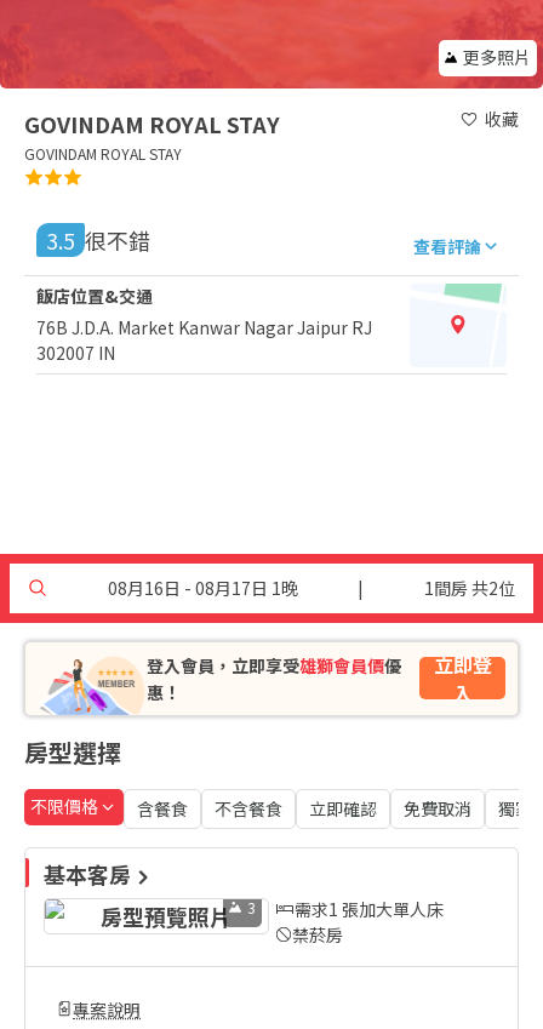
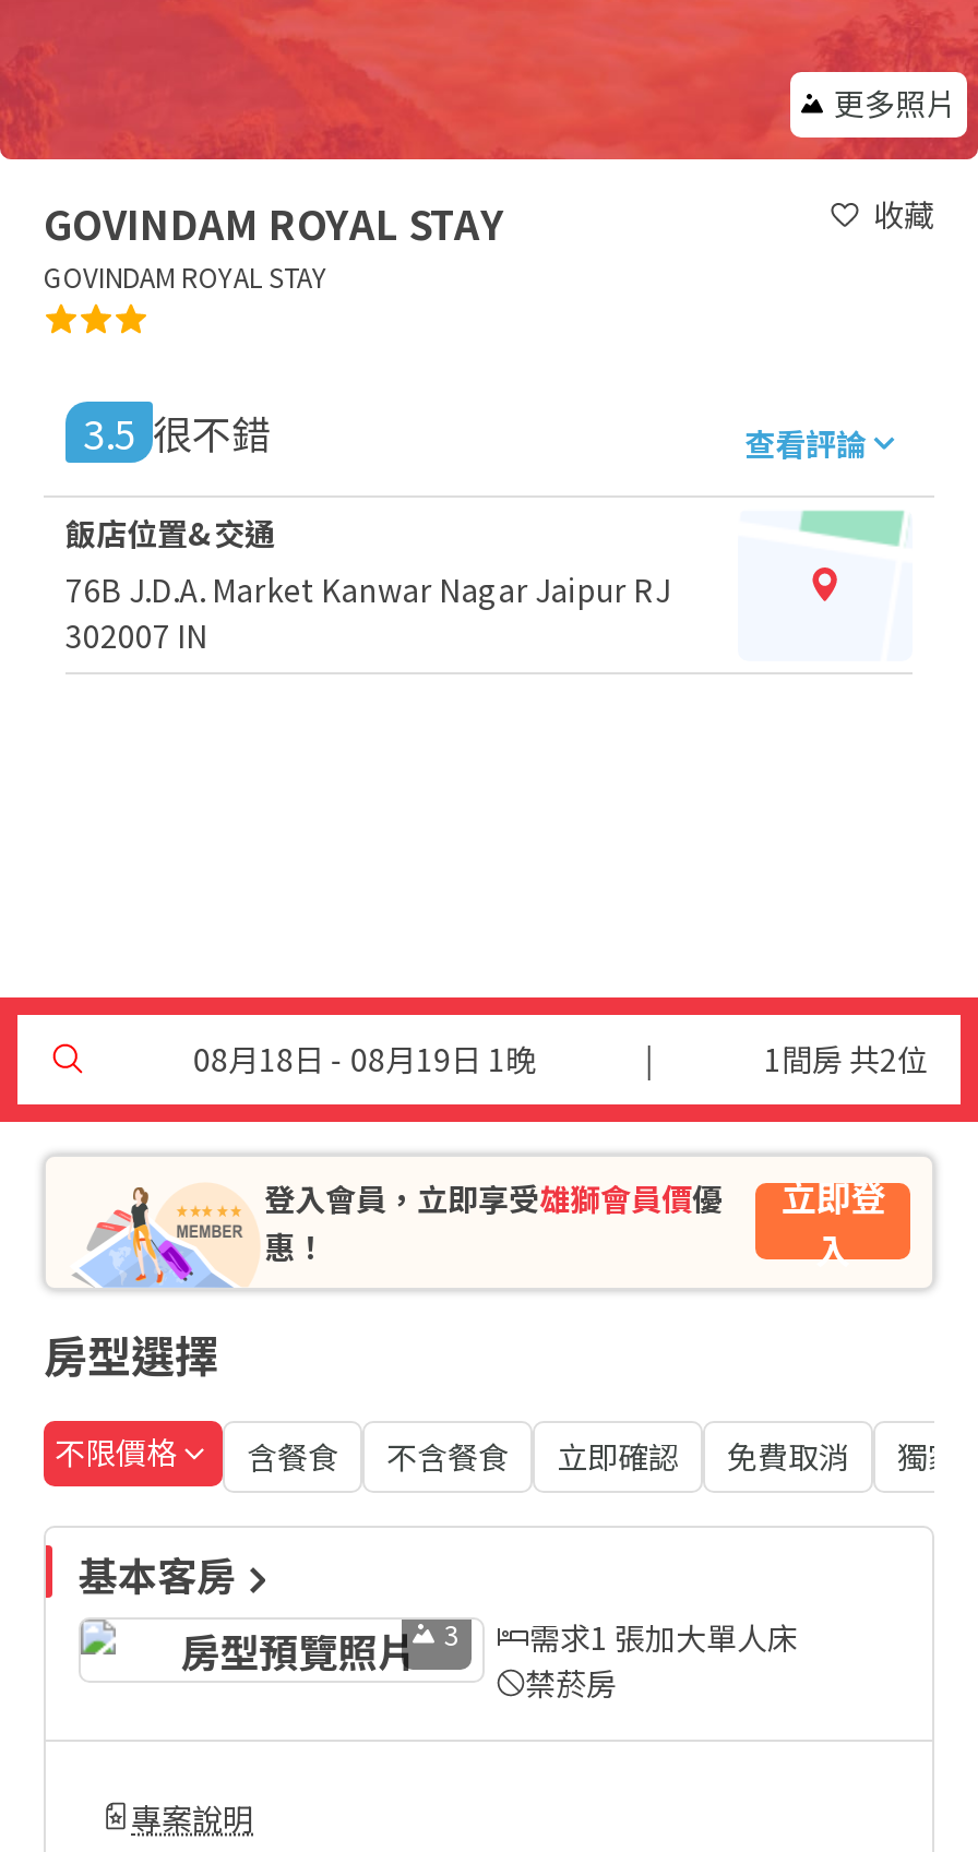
- 08月16日 - 08月17日 1晚
+ 08月18日 - 08月19日 1晚
